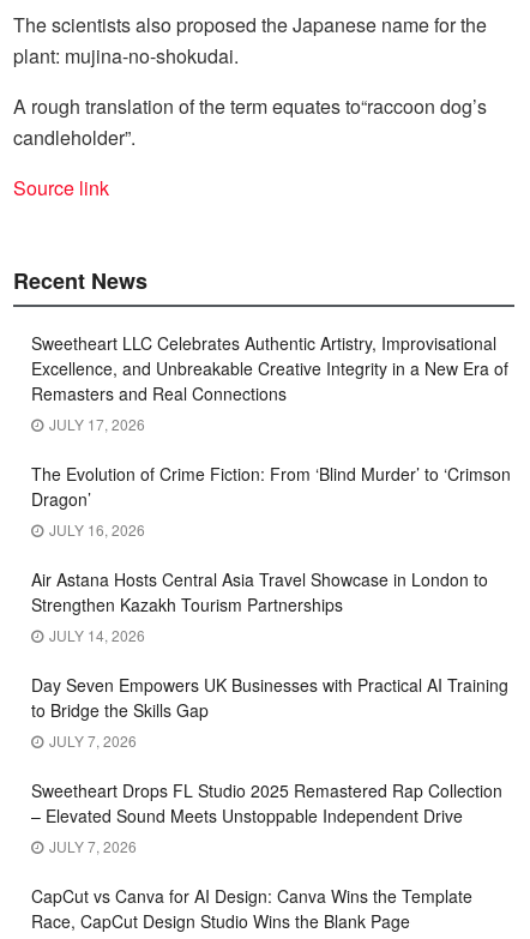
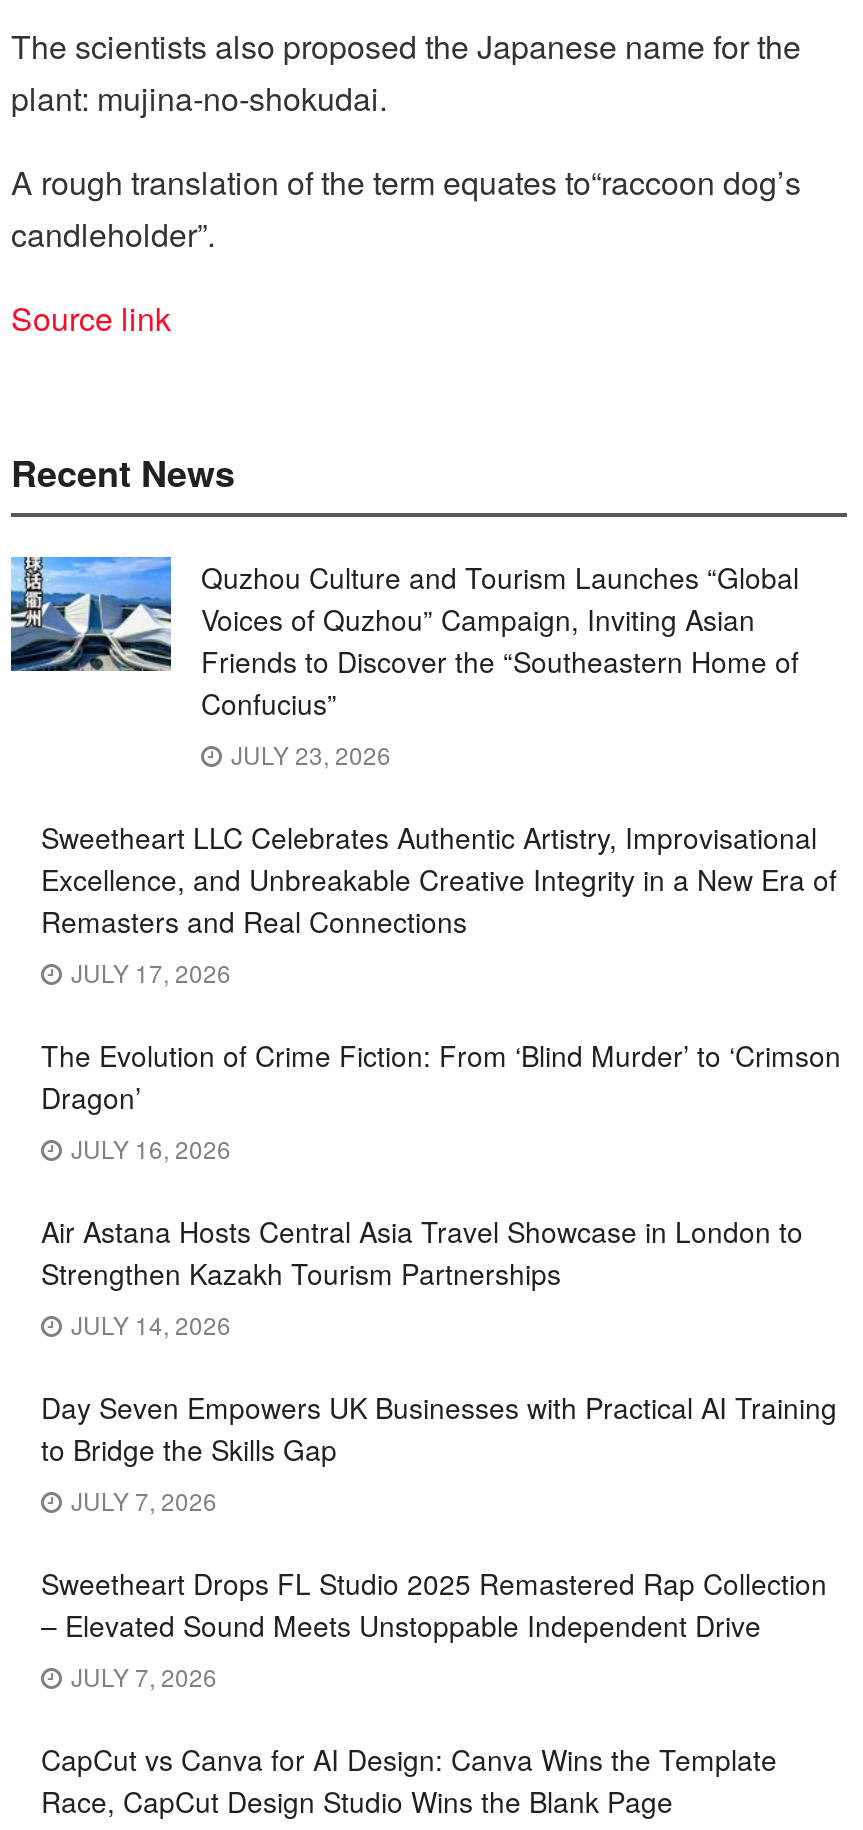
+ [image]
+ Quzhou Culture and Tourism Launches “Global
+ Voices of Quzhou” Campaign, Inviting Asian
+ Friends to Discover the “Southeastern Home of
+ Confucius”
+ JULY 23, 2026
